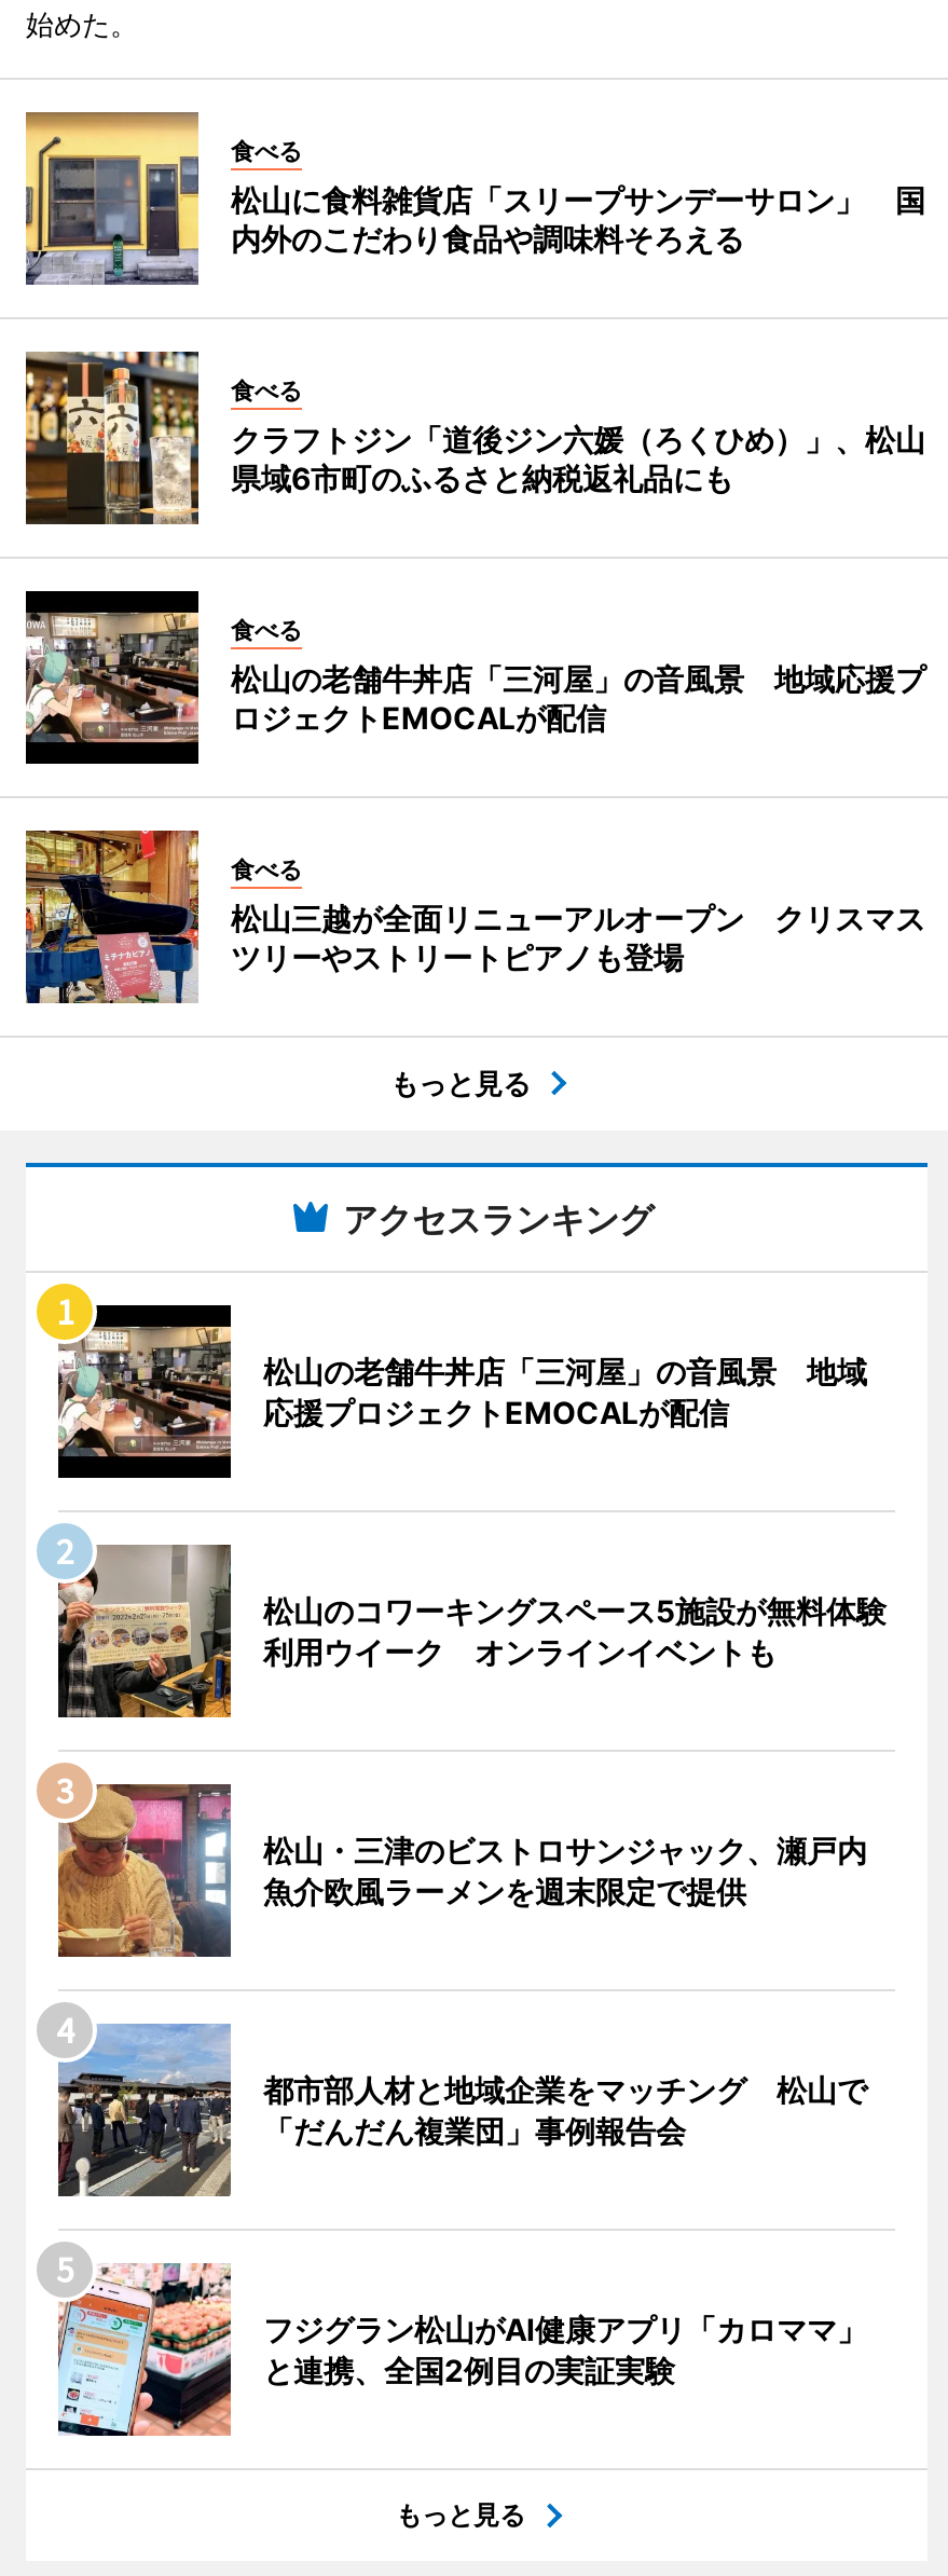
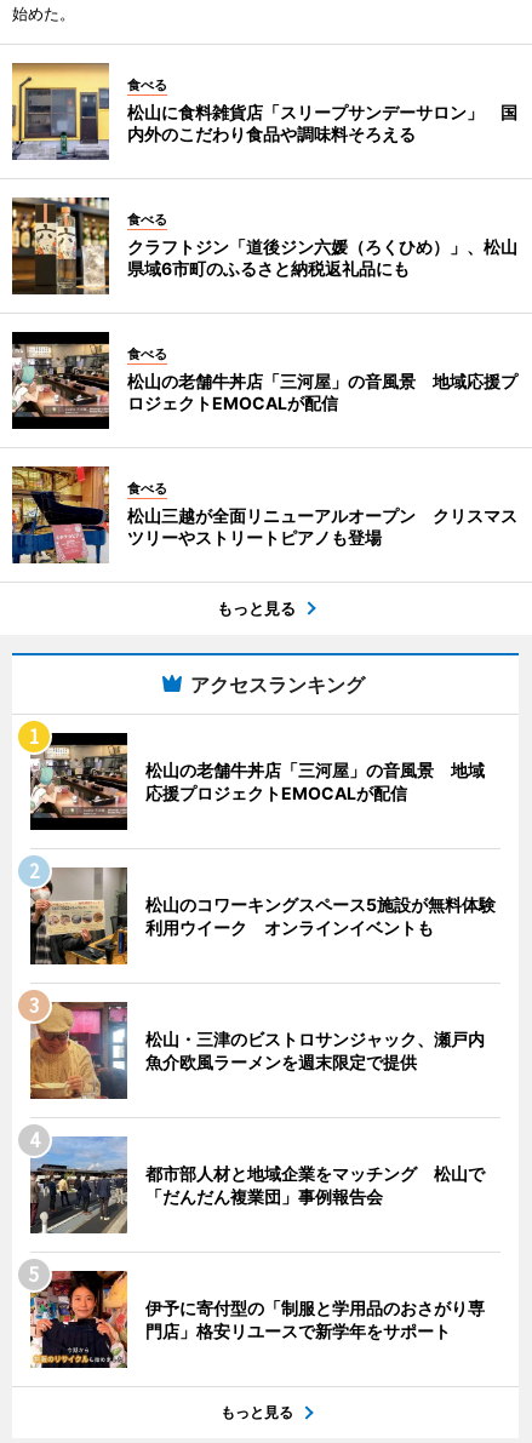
- [image]
- フジグラン松山がAI健康アプリ「カロママ」
- と連携、全国2例目の実証実験
+ [image]
+ 伊予に寄付型の「制服と学用品のおさがり専
+ 門店」格安リユースで新学年をサポート
